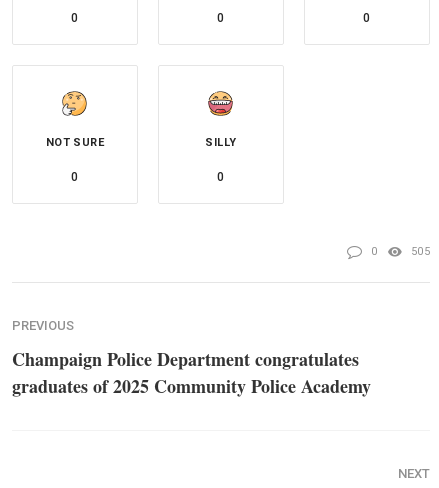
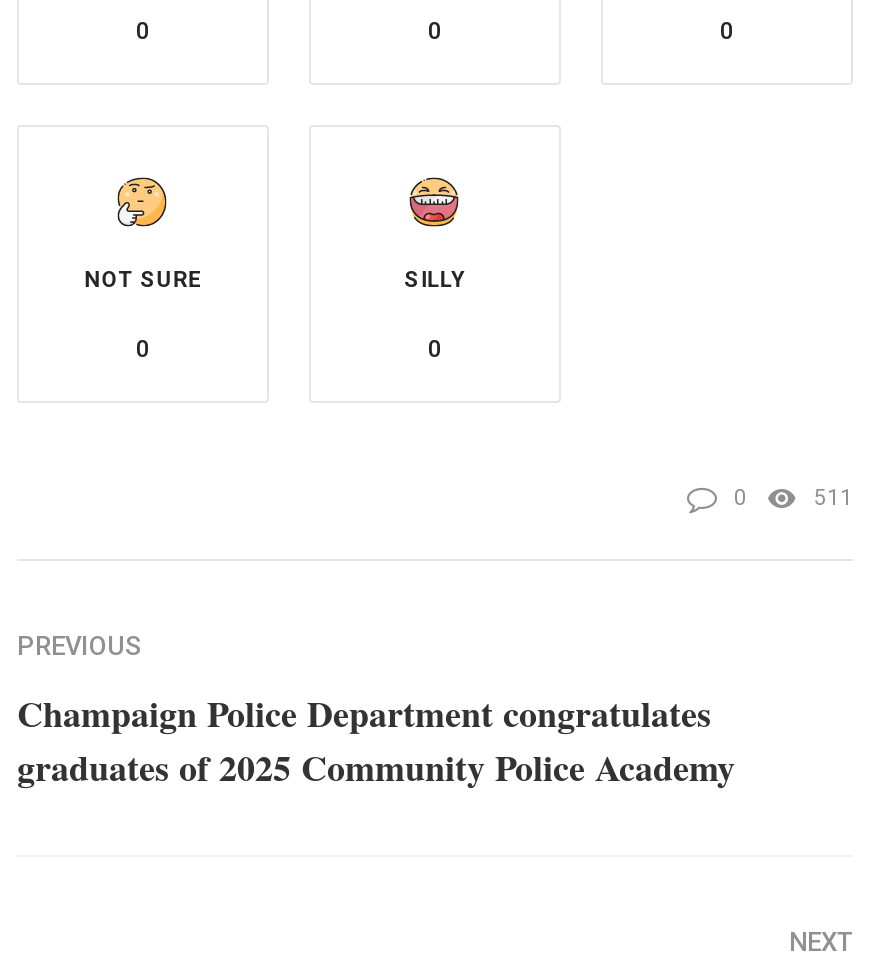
- 505
+ 511
